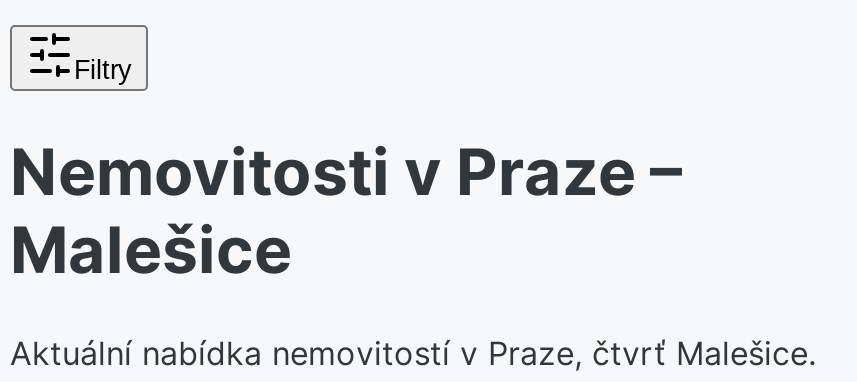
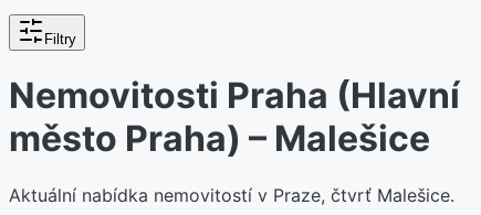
- Nemovitosti v Praze –
- Malešice
+ Nemovitosti Praha (Hlavní
+ město Praha) – Malešice
